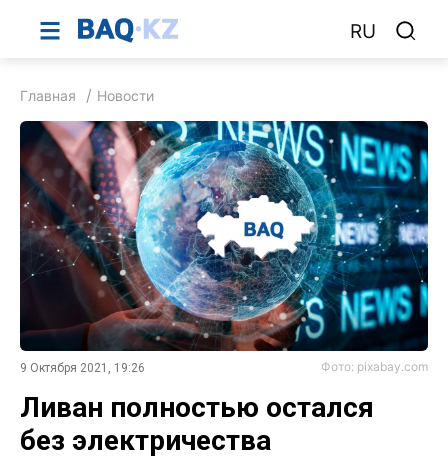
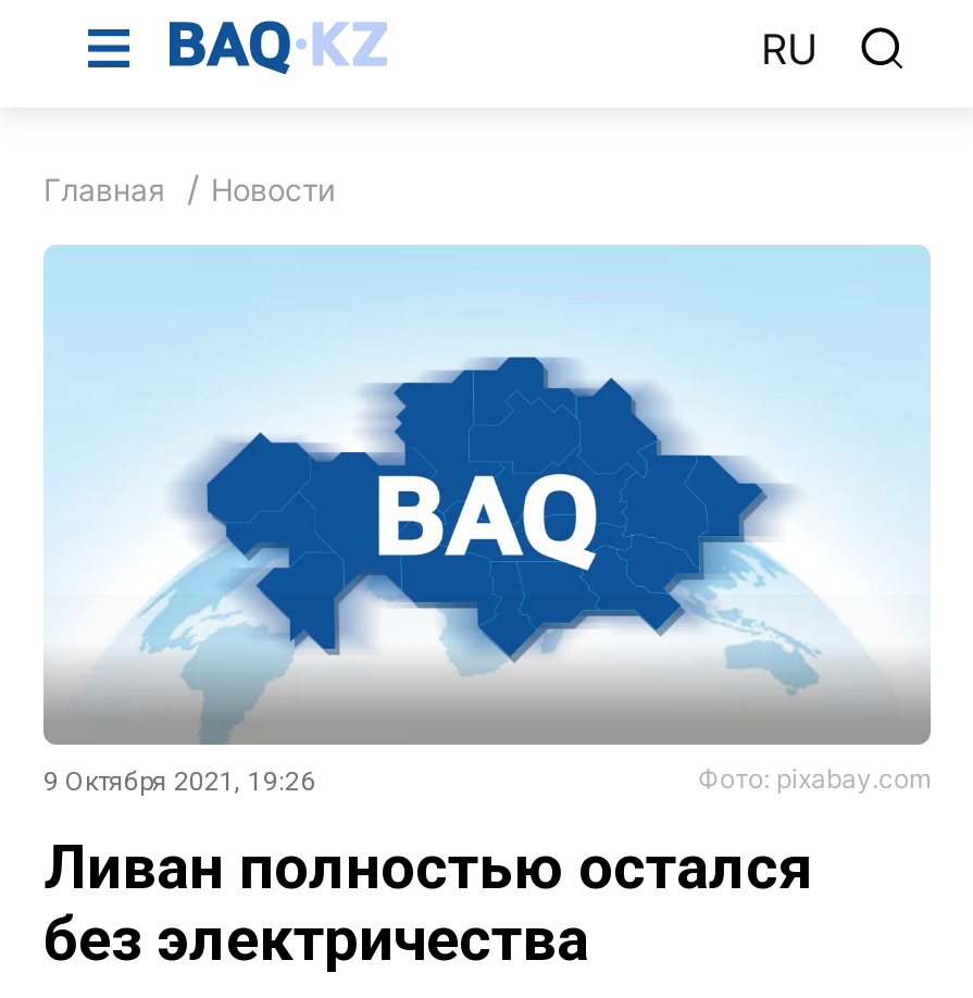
- [image]
+ [image]
